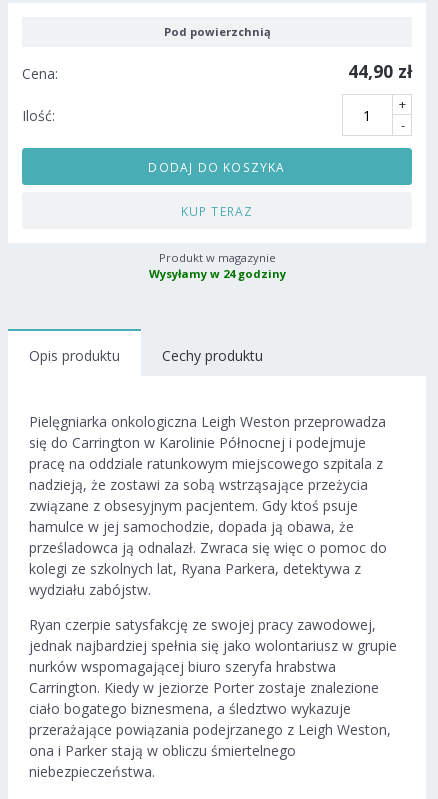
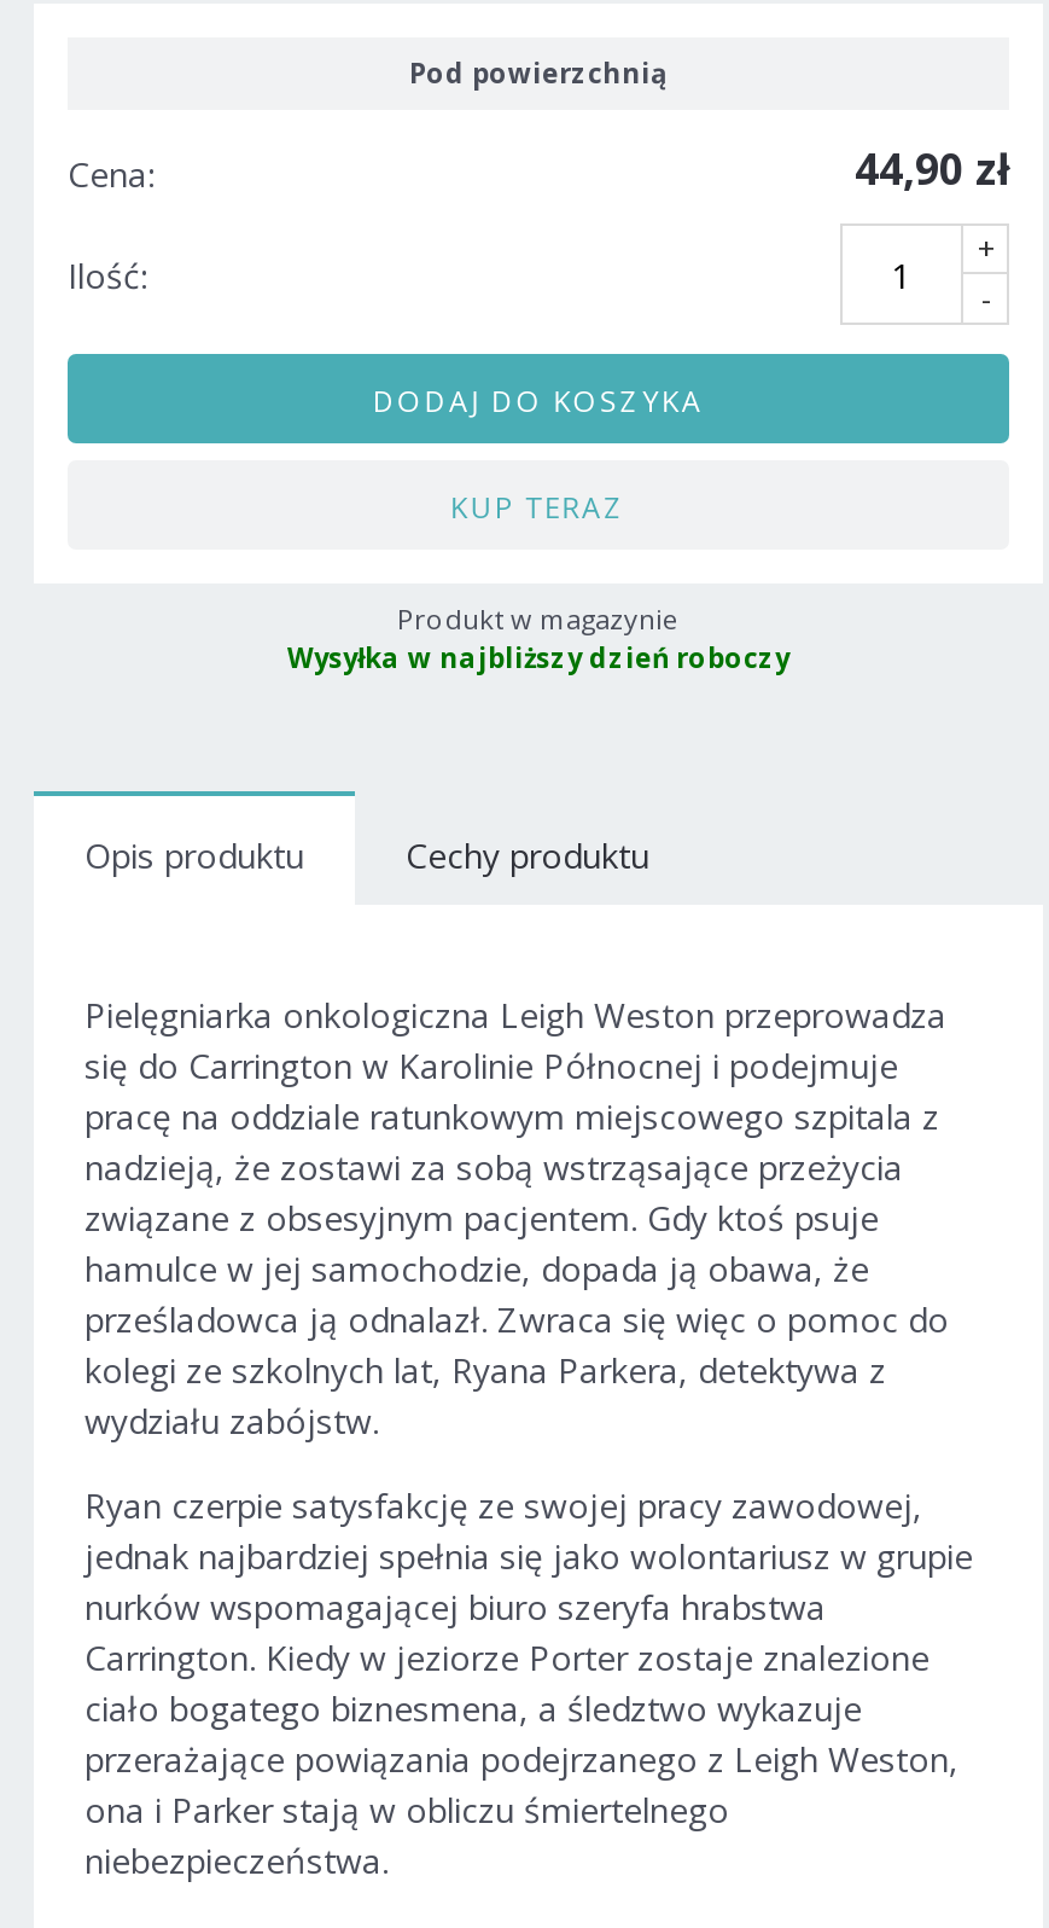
- Wysyłamy w 24 godziny
+ Wysyłka w najbliższy dzień roboczy
